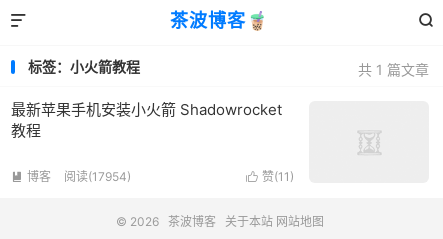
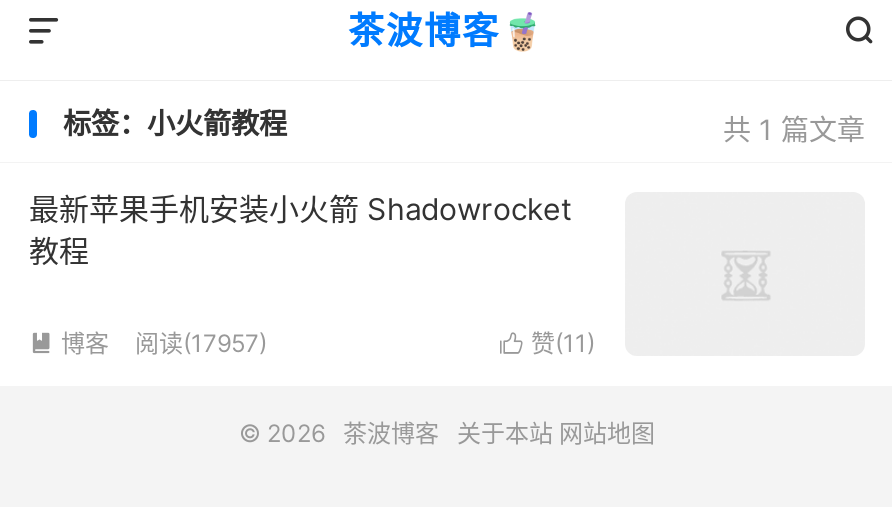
- 阅读(17954)
+ 阅读(17957)
